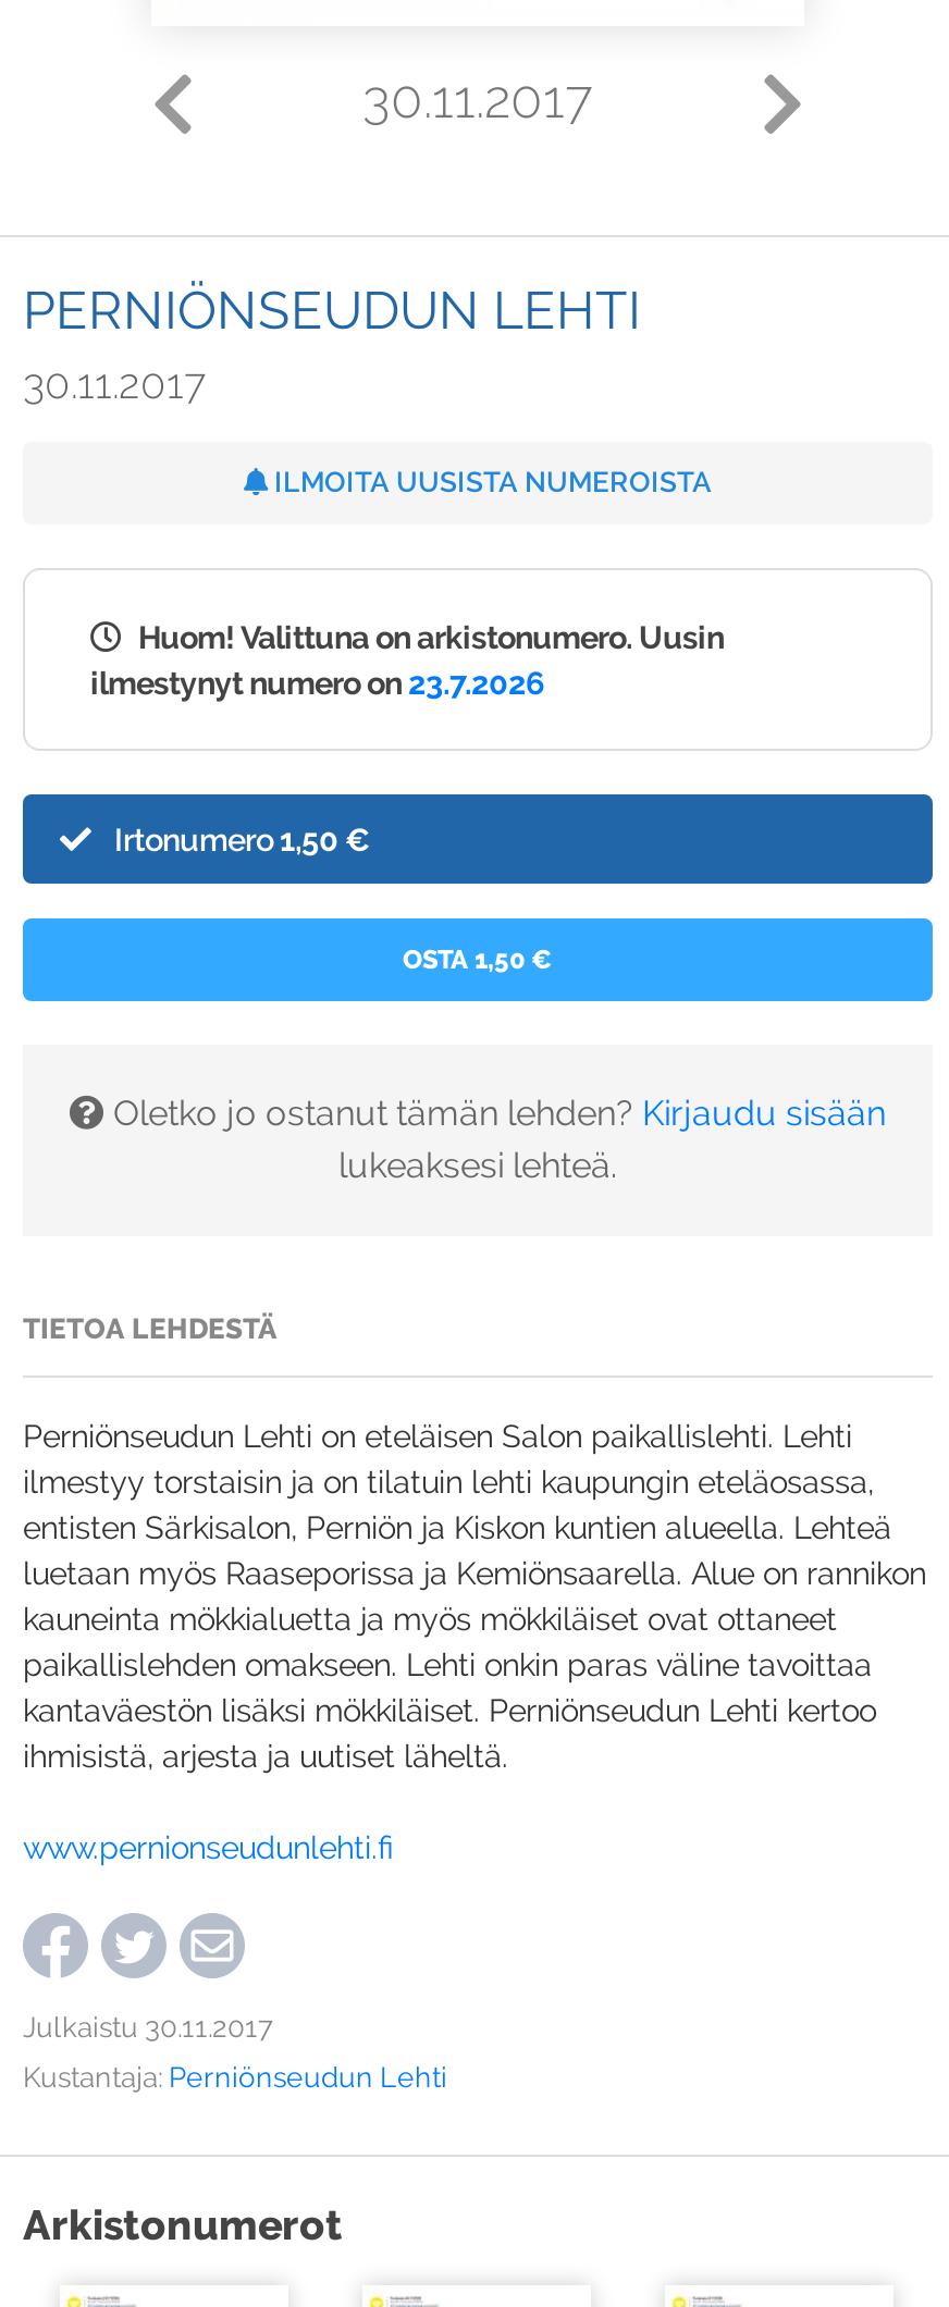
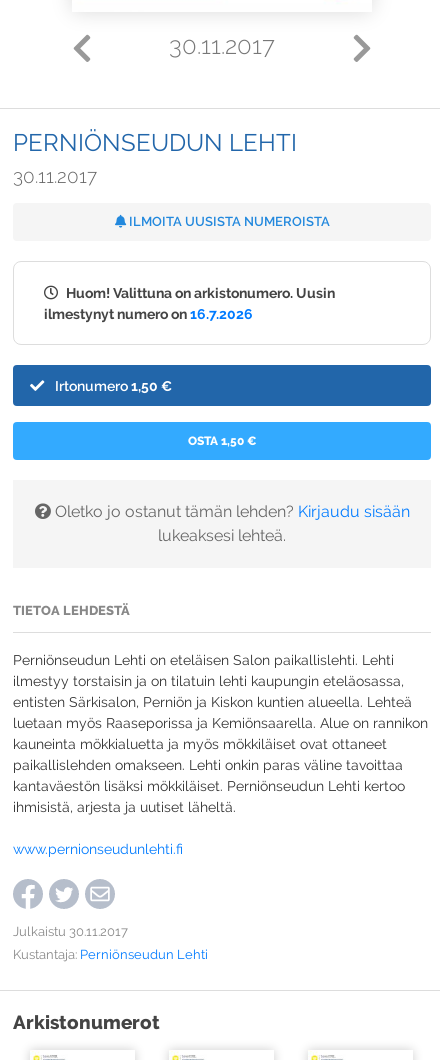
- ilmestynyt numero on 23.7.2026
+ ilmestynyt numero on 16.7.2026
